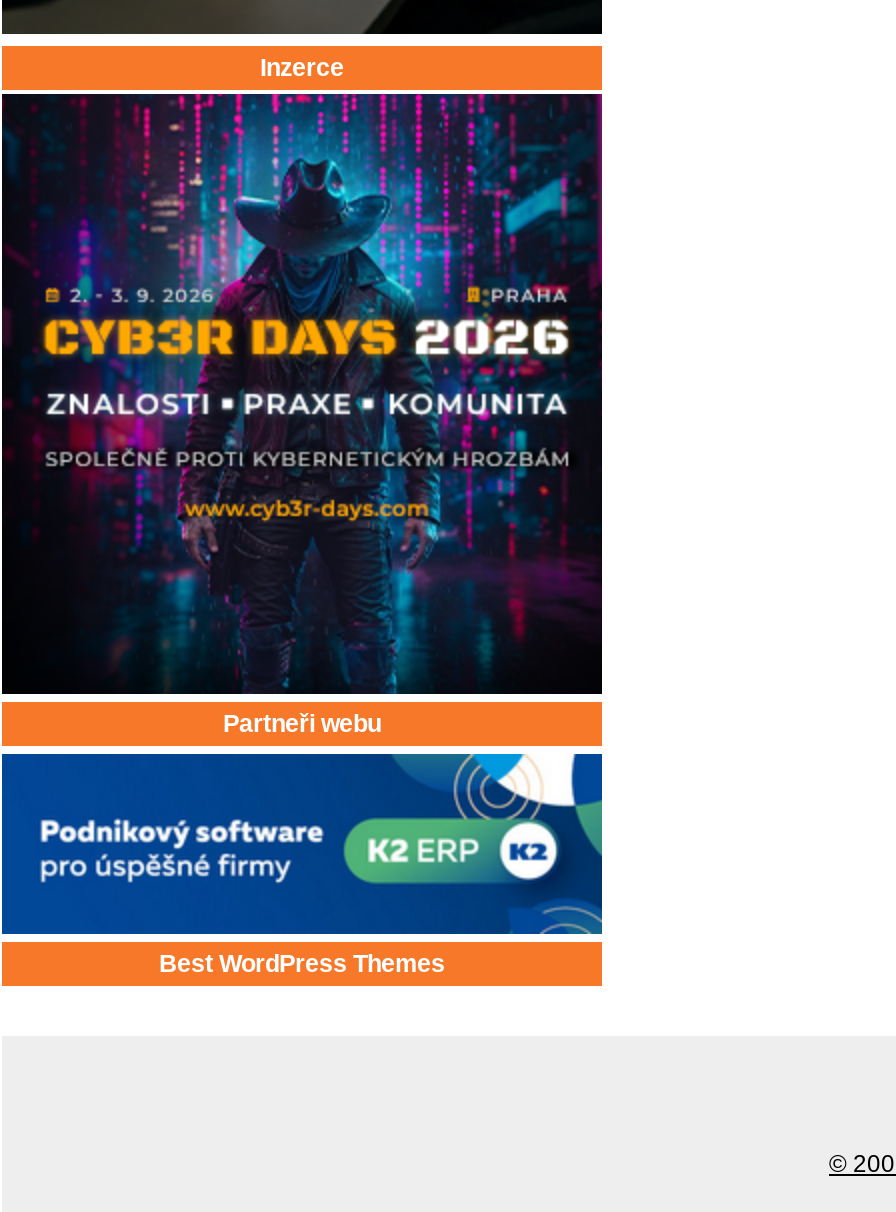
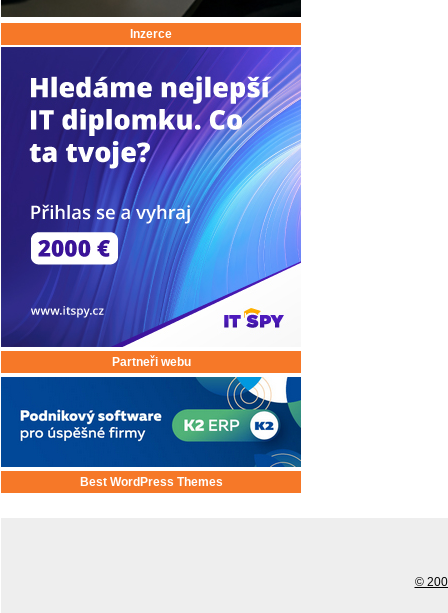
- [image]
+ [image]
